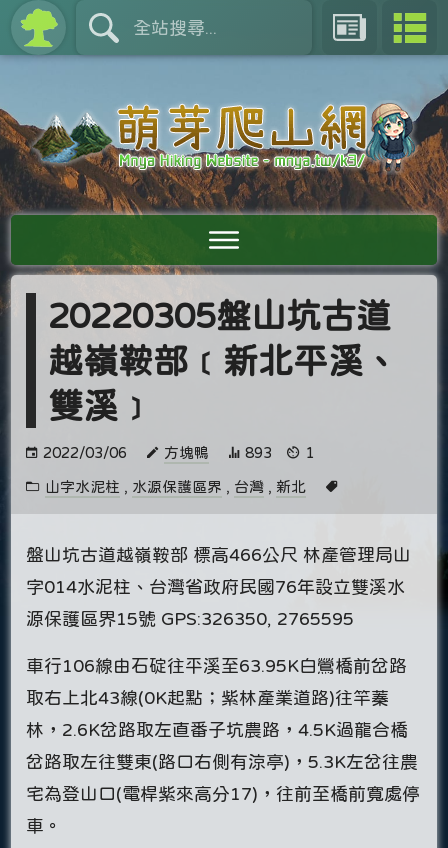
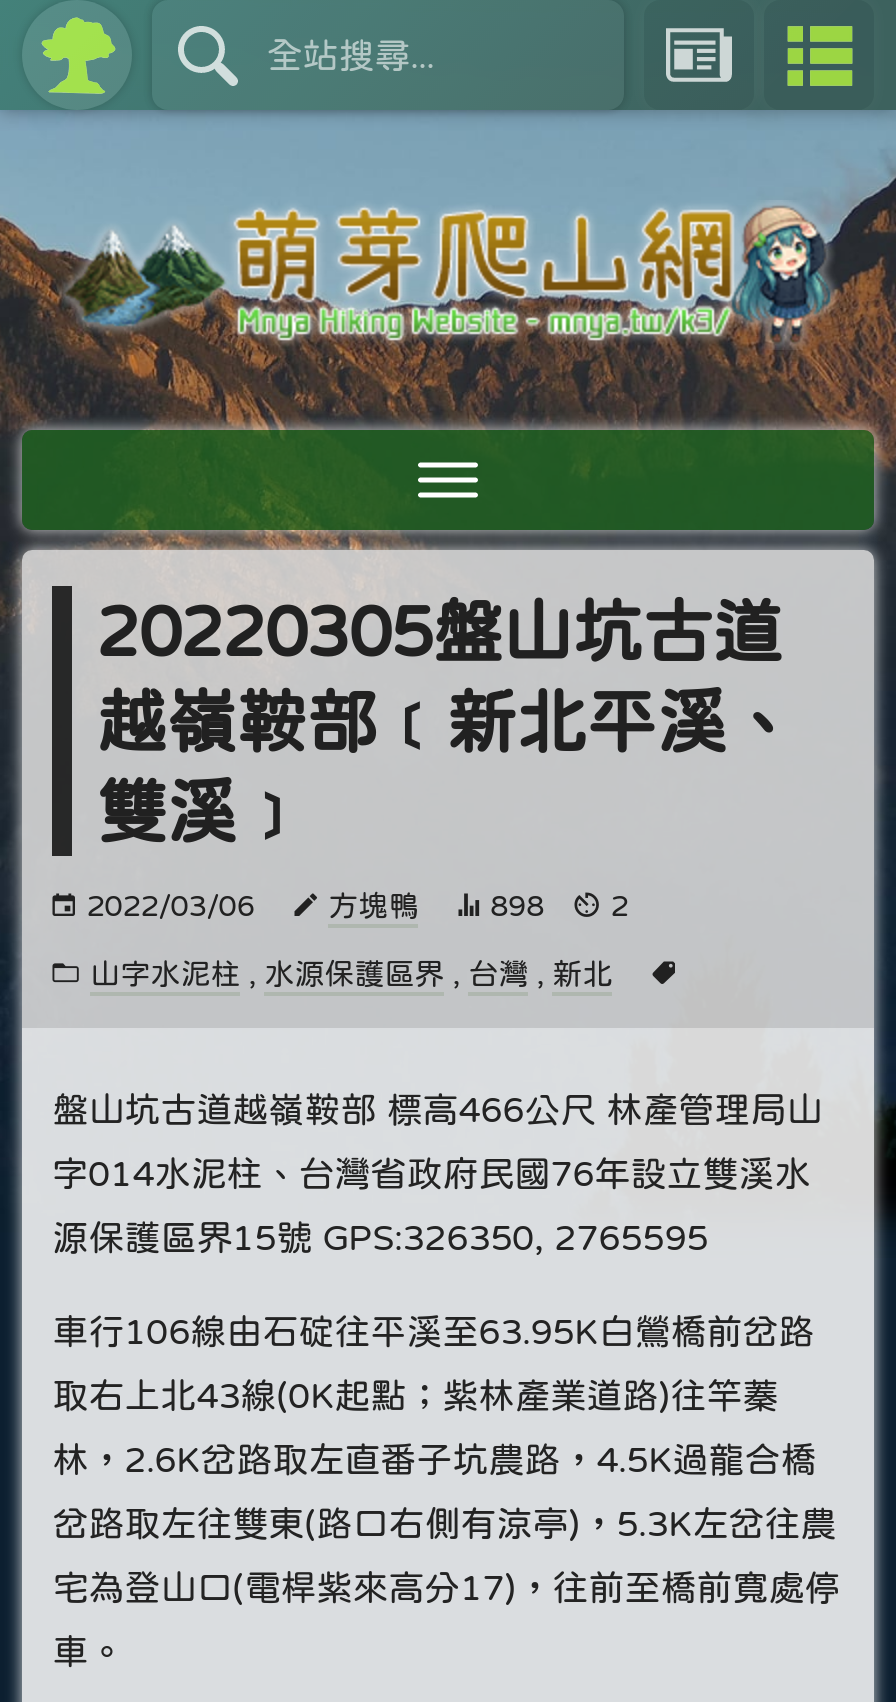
- 893
+ 898

- 1
+ 2
